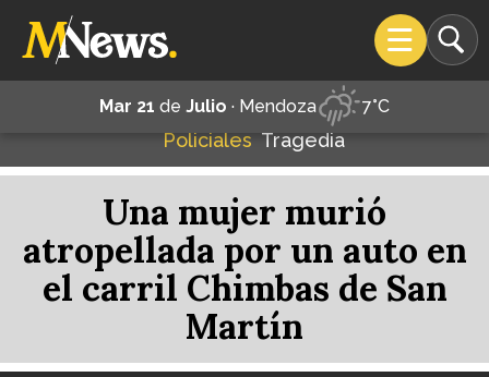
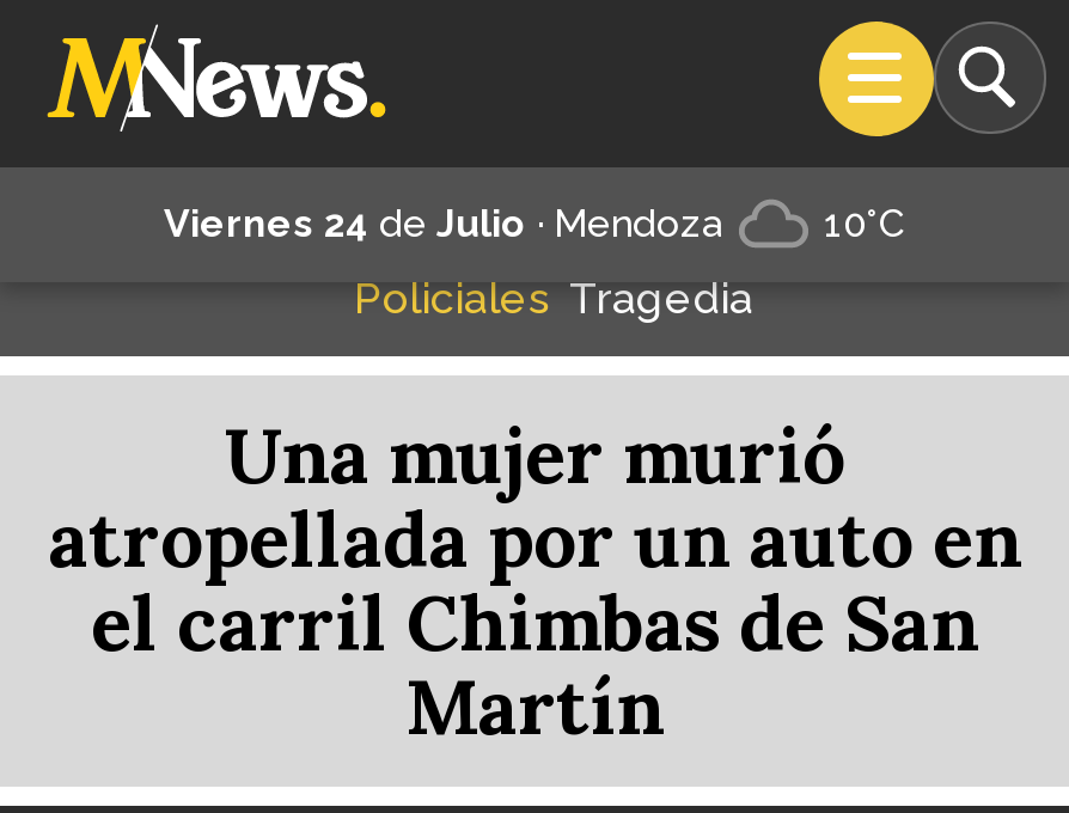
- Mar 21 de Julio · Mendoza
- 7°C
+ Viernes 24 de Julio · Mendoza
+ 10°C
